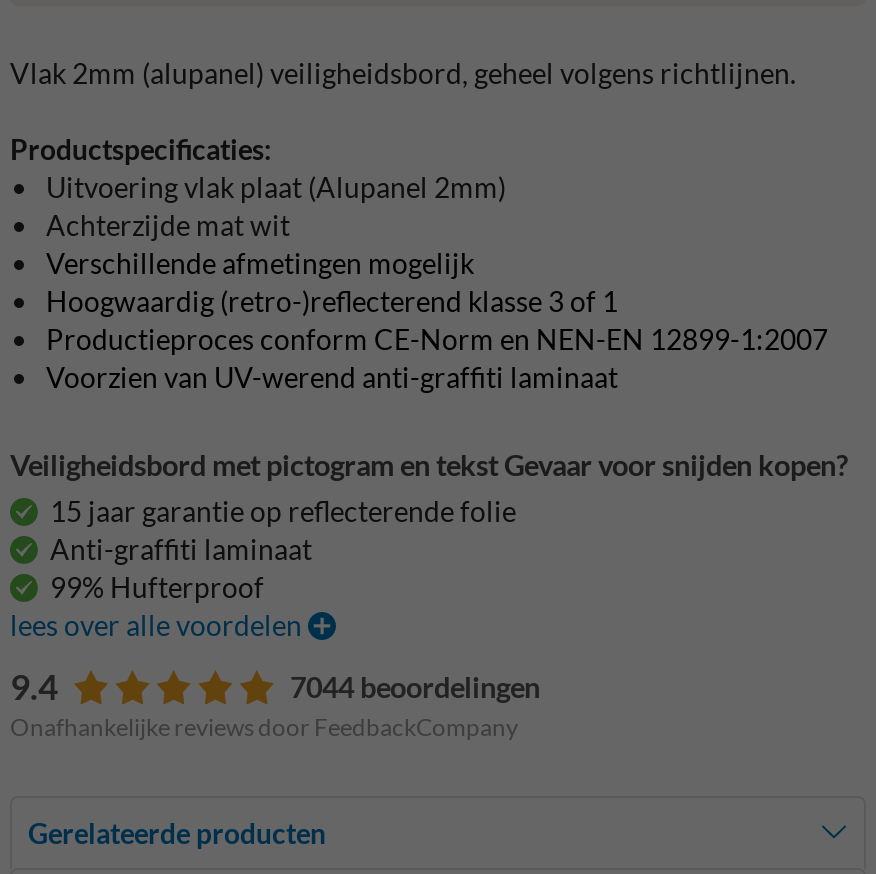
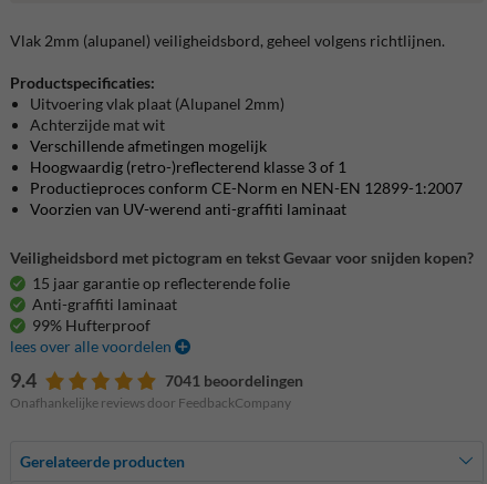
- 7044 beoordelingen
+ 7041 beoordelingen
